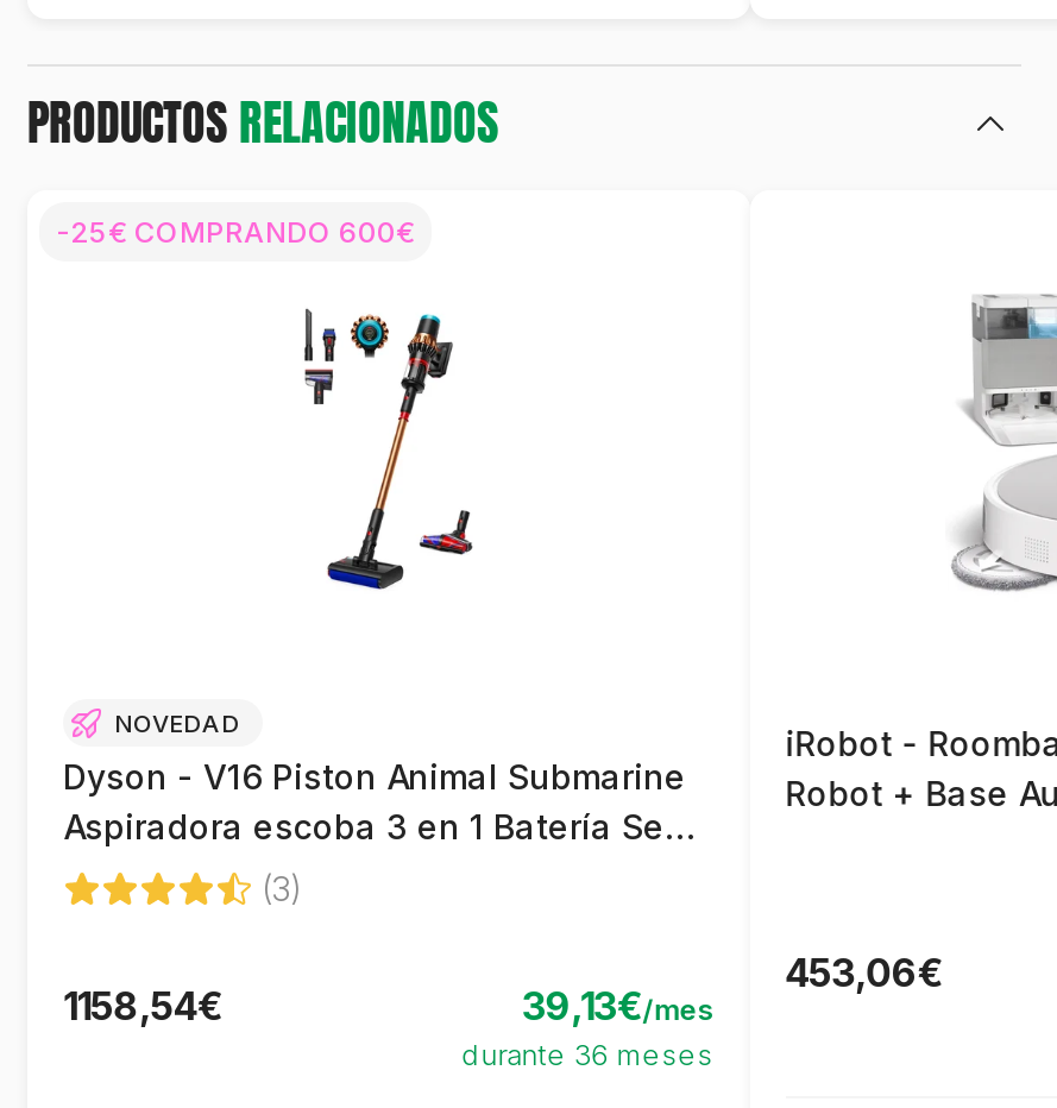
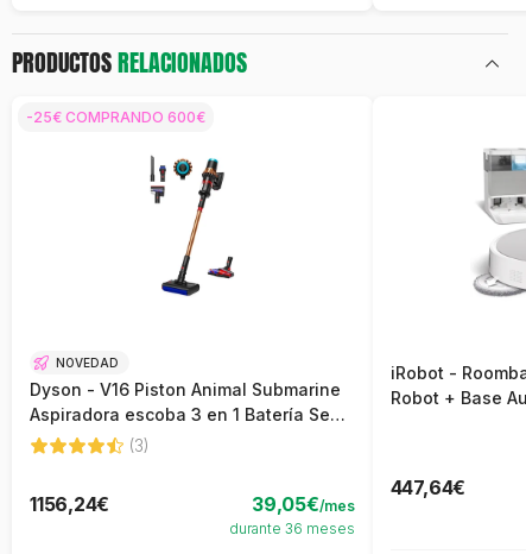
- 453,06€
+ 447,64€

- 1158,54€
- 39,13€/mes
+ 1156,24€
+ 39,05€/mes
